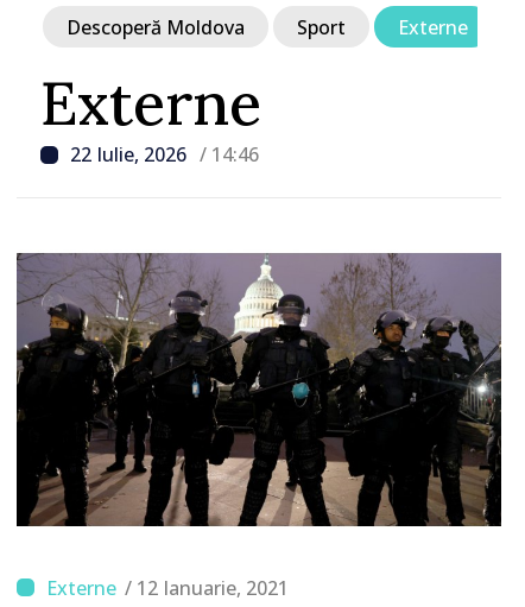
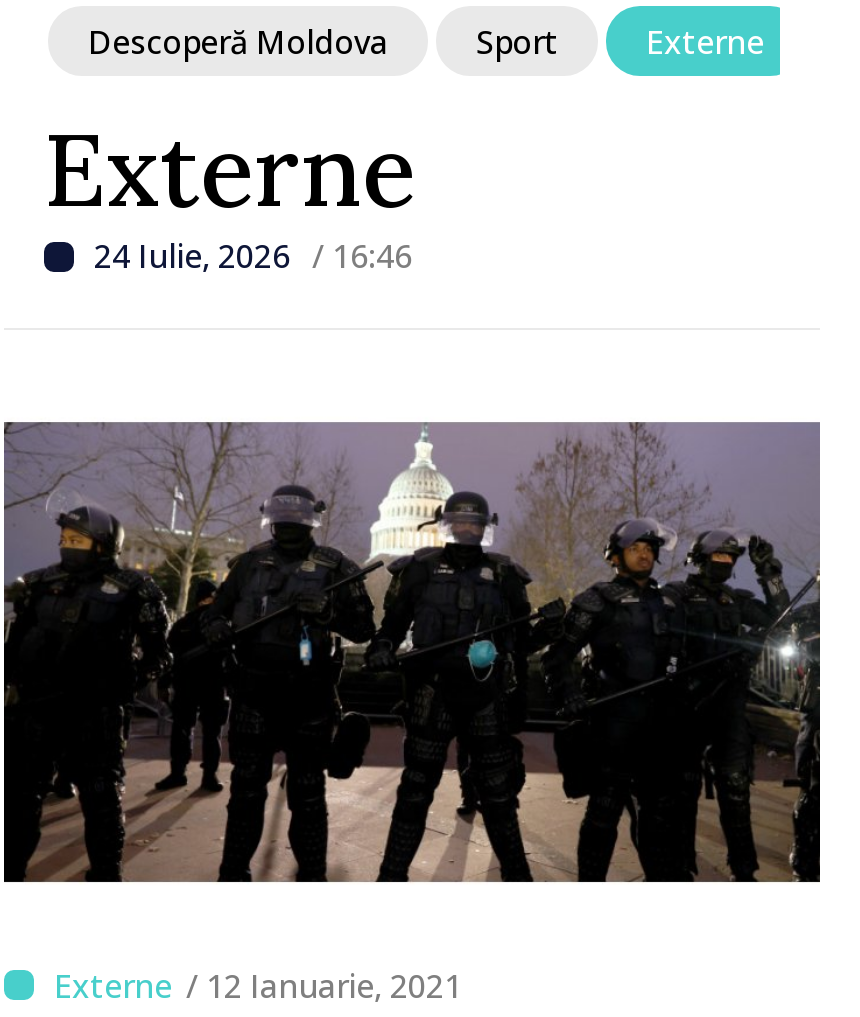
- 22 Iulie, 2026 / 14:46
+ 24 Iulie, 2026 / 16:46
